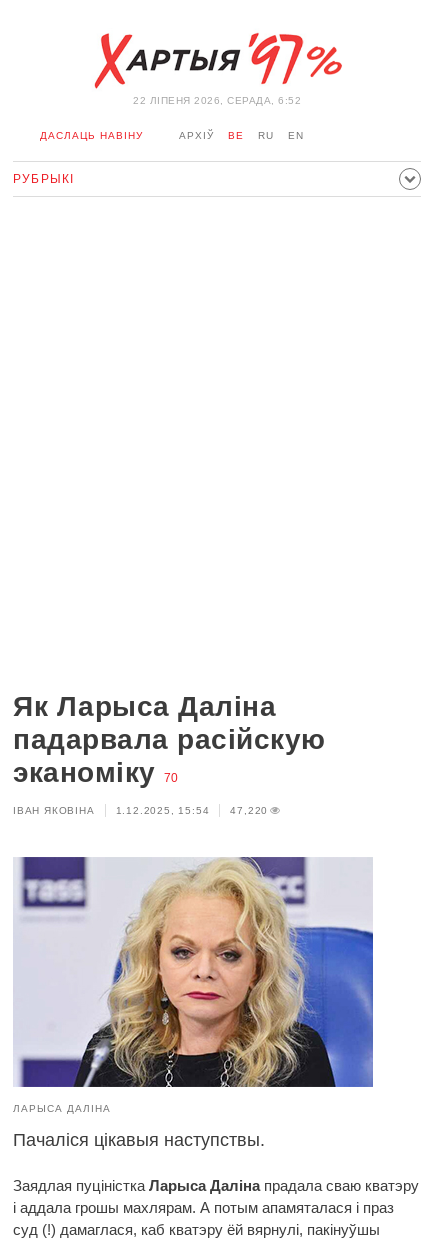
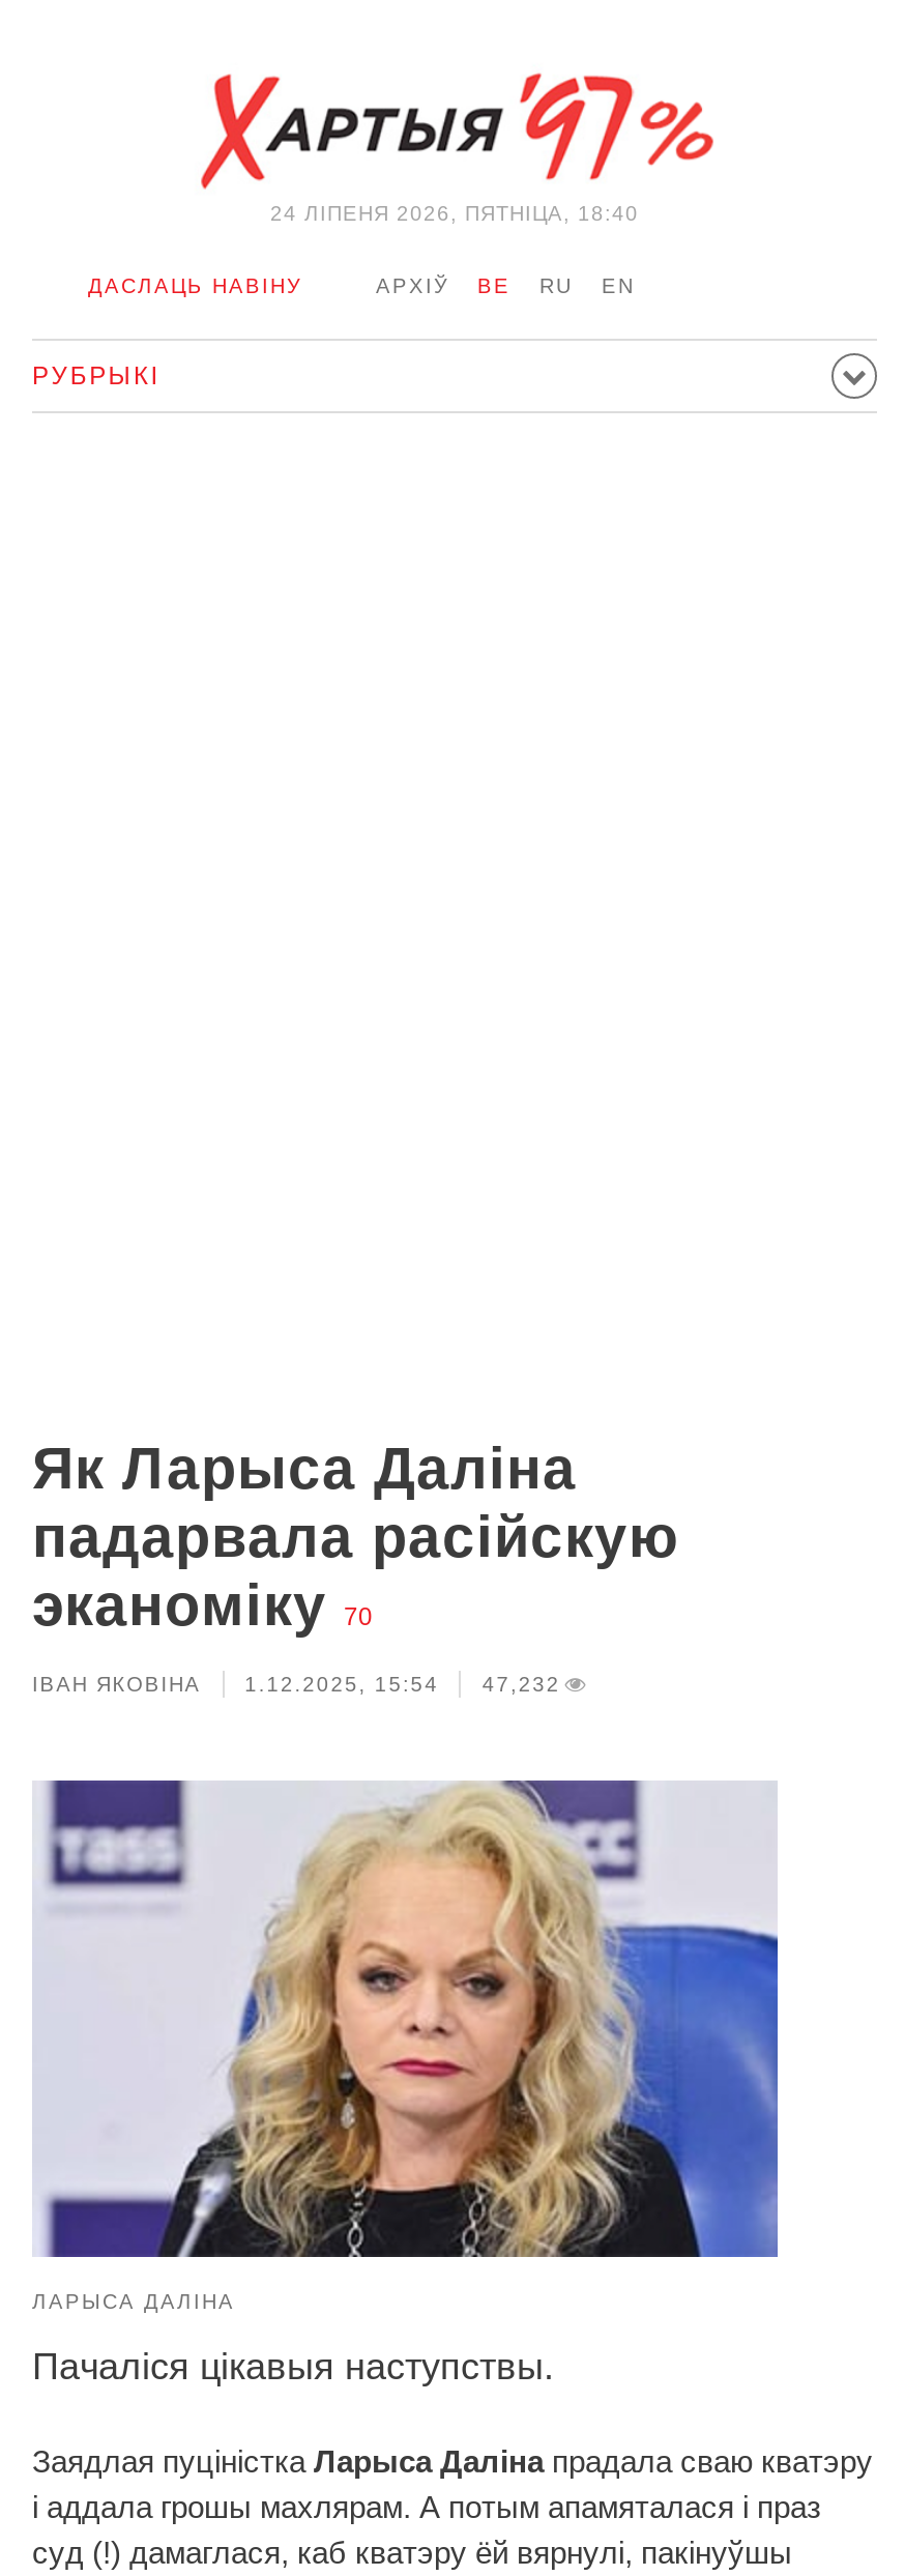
- 22 ЛIПЕНЯ 2026, СЕРАДА, 6:52
+ 24 ЛIПЕНЯ 2026, ПЯТНІЦА, 18:40

- ІВАН ЯКОВІНА 1.12.2025, 15:54 47,220
+ ІВАН ЯКОВІНА 1.12.2025, 15:54 47,232
